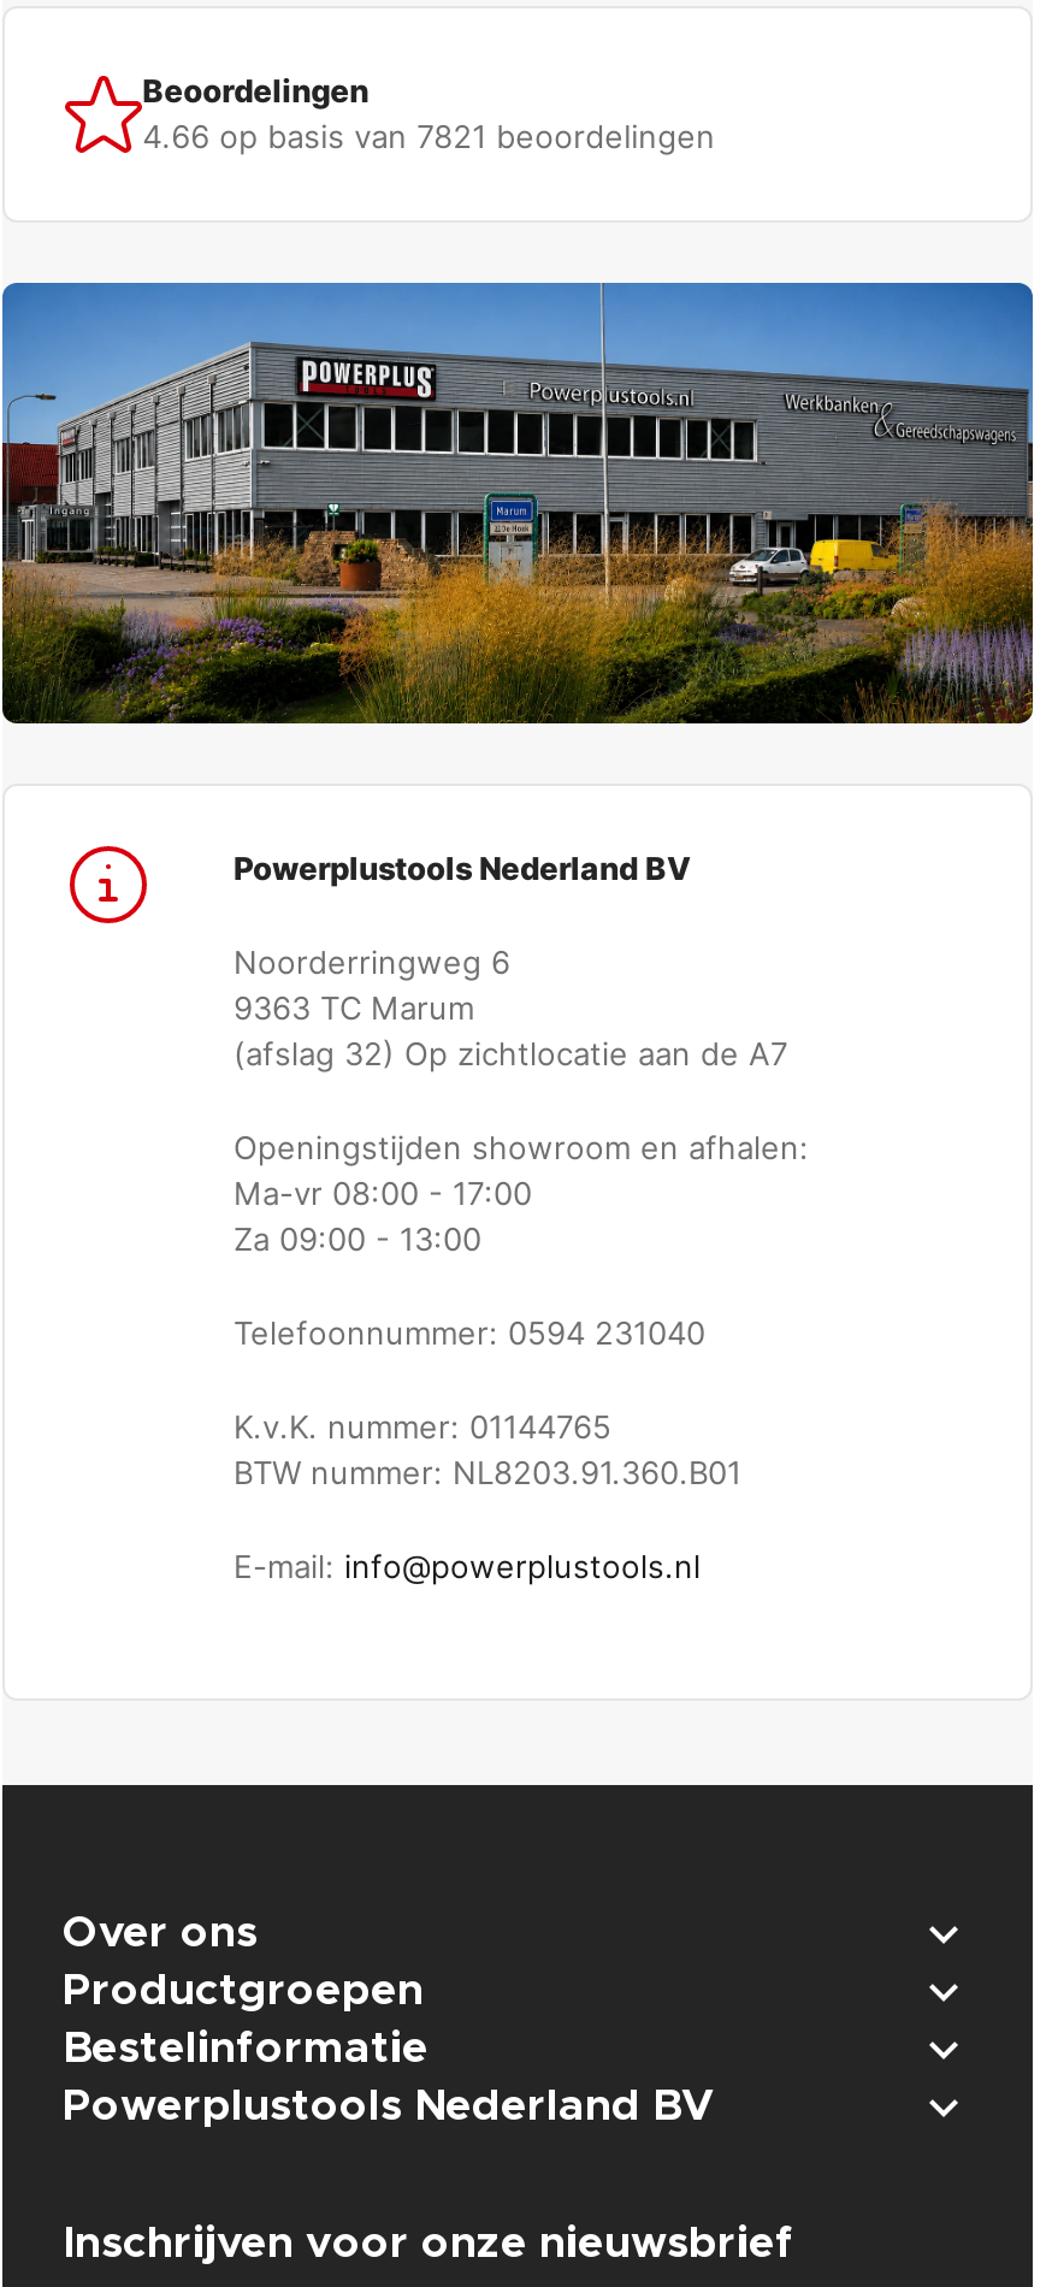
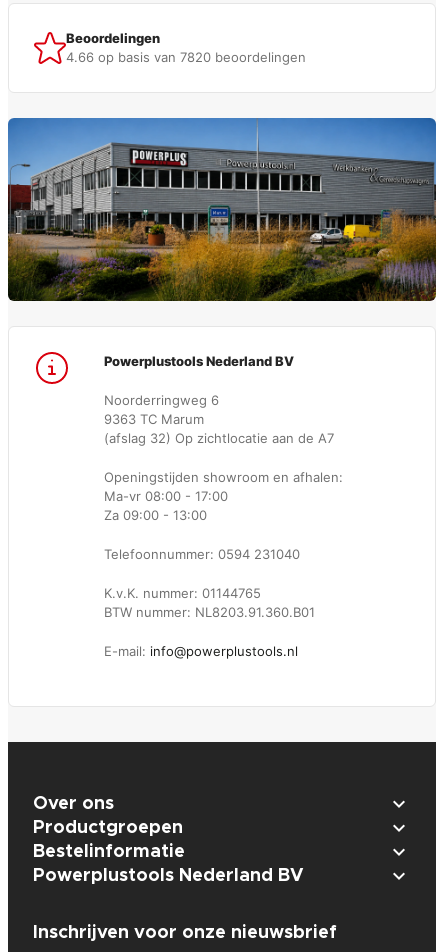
- 4.66 op basis van 7821 beoordelingen
+ 4.66 op basis van 7820 beoordelingen
